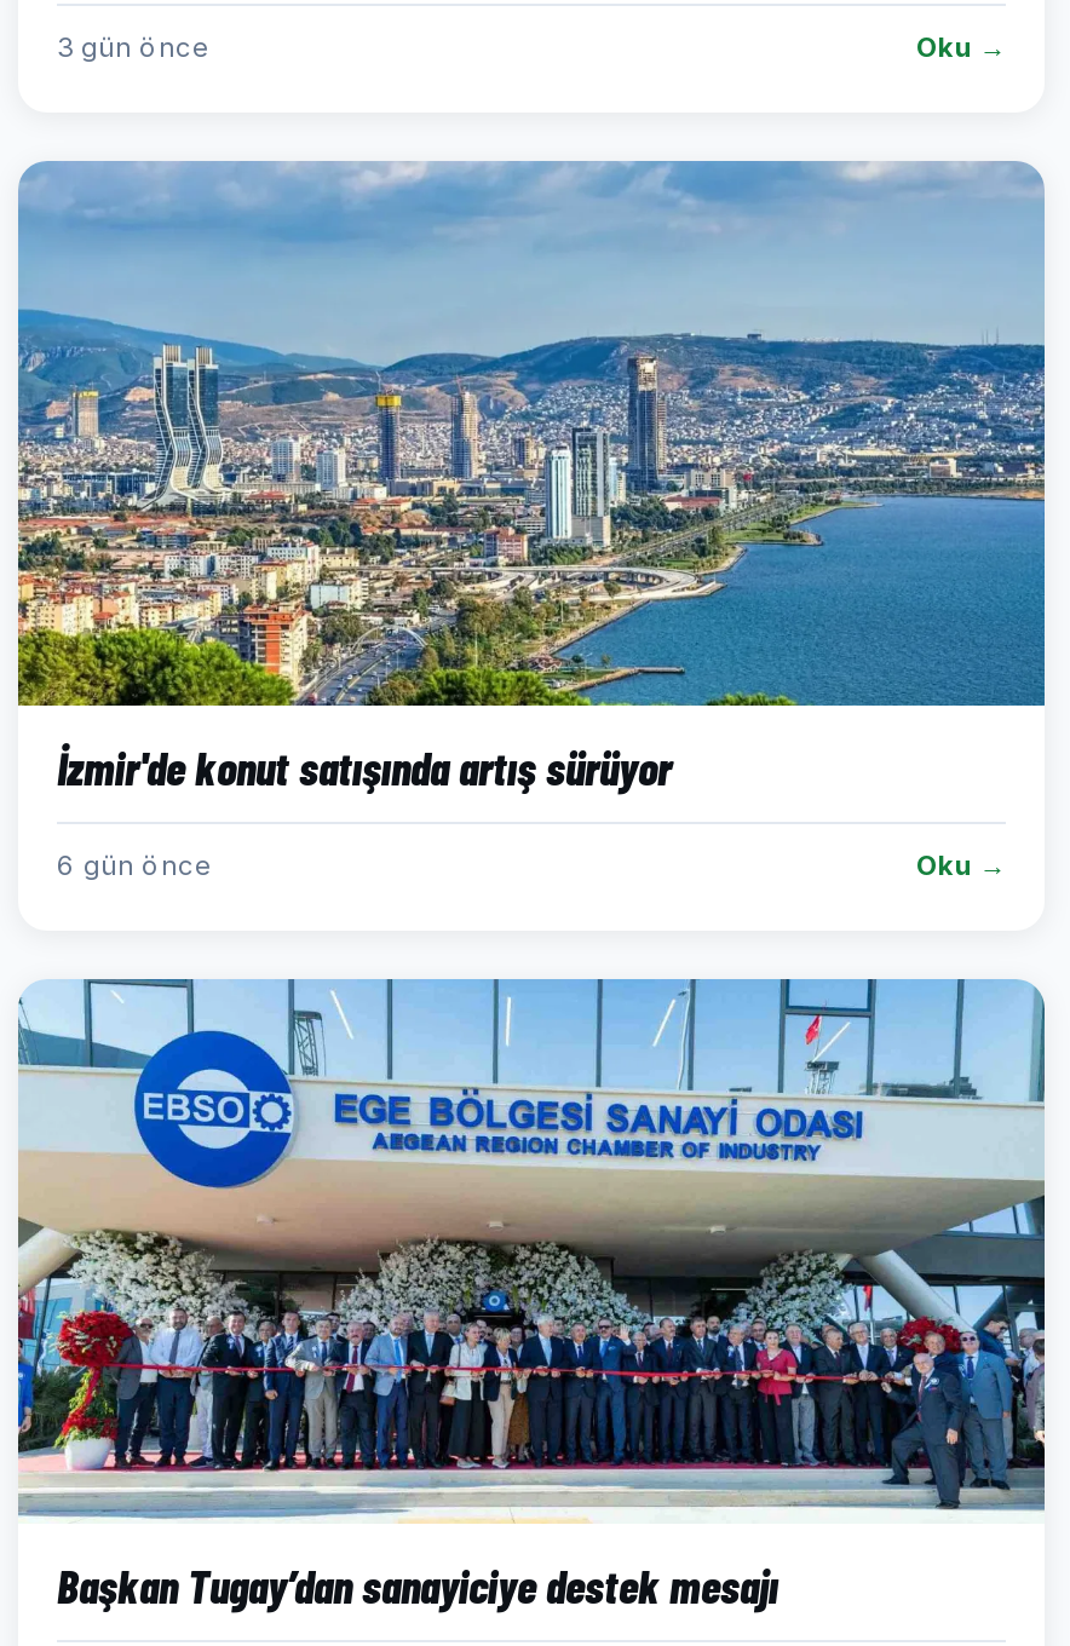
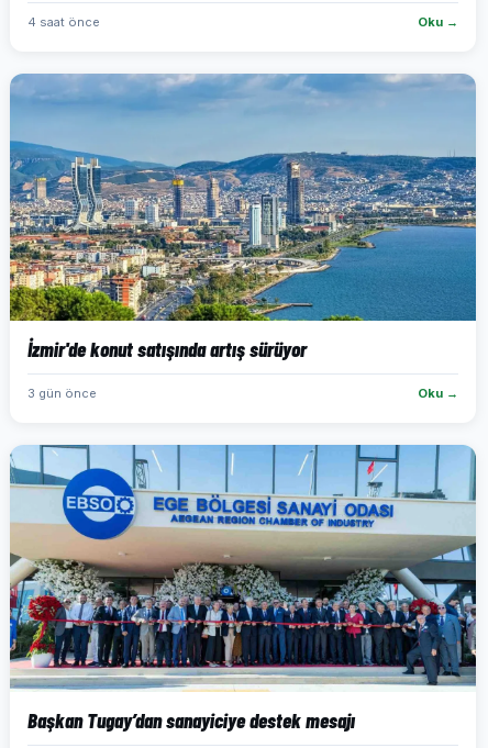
- 3 gün önce
+ 4 saat önce

- 6 gün önce
+ 3 gün önce
